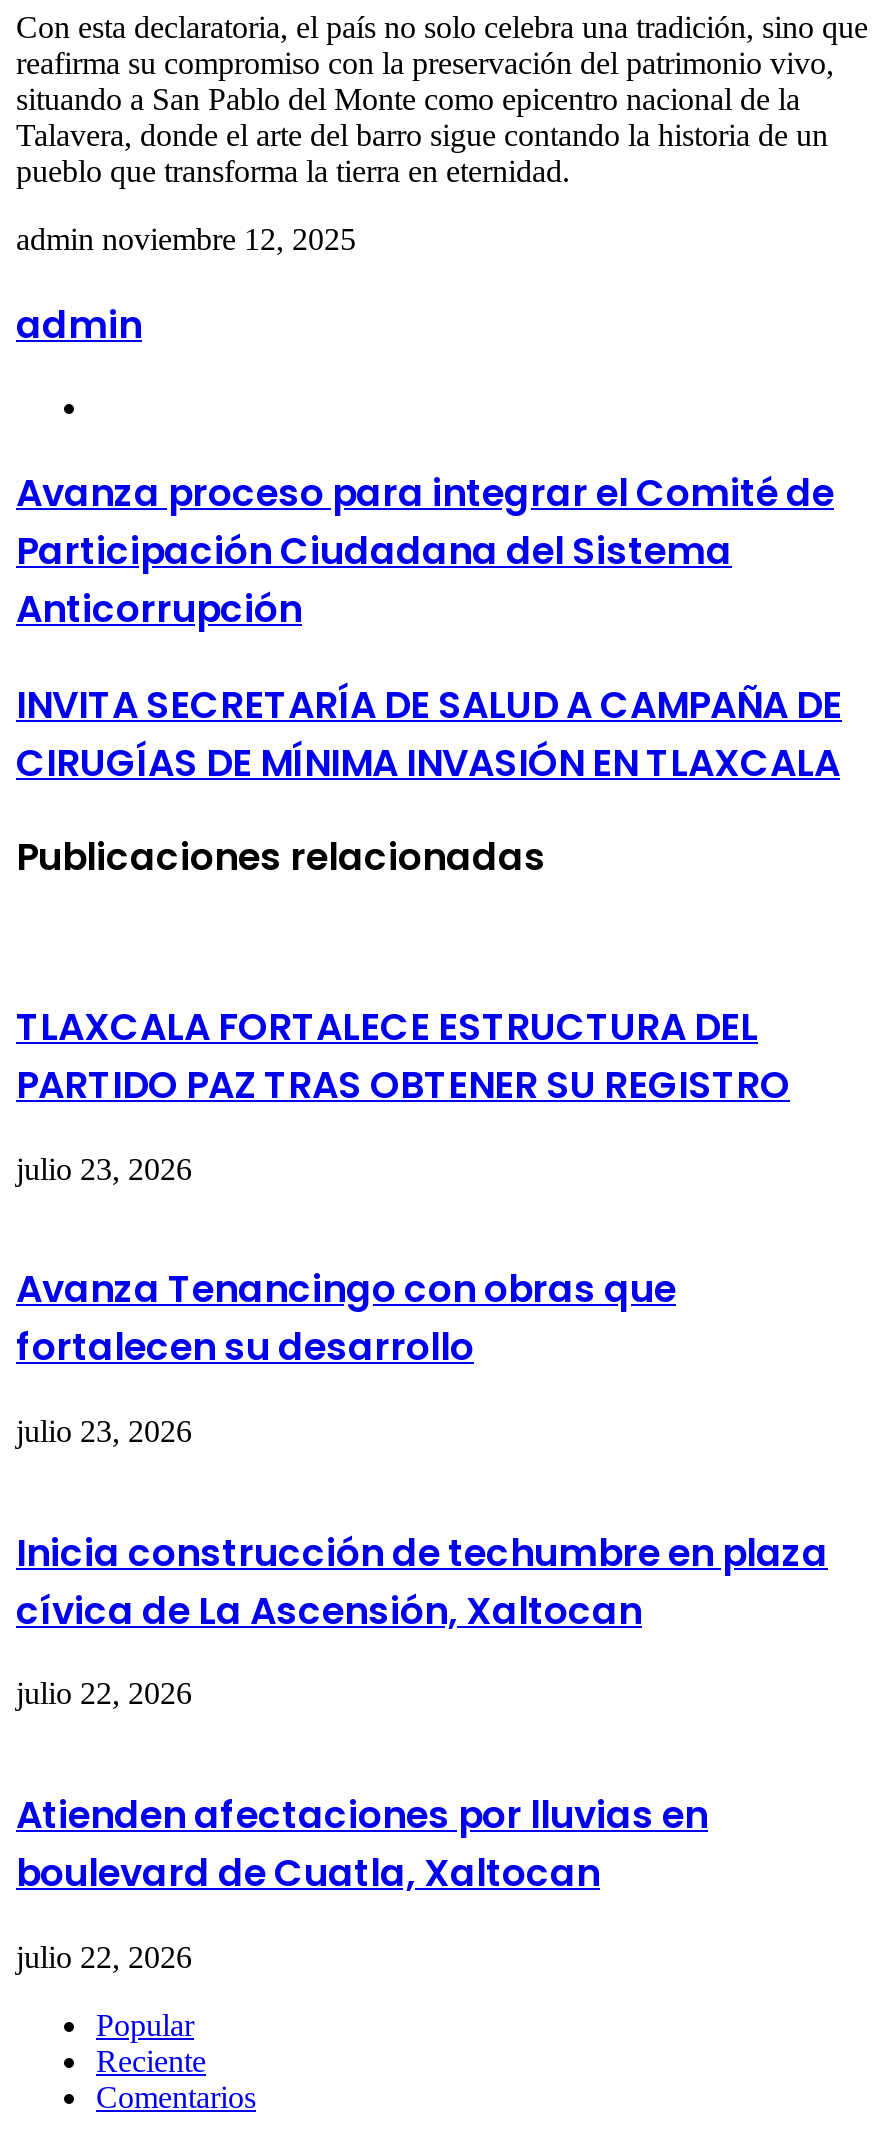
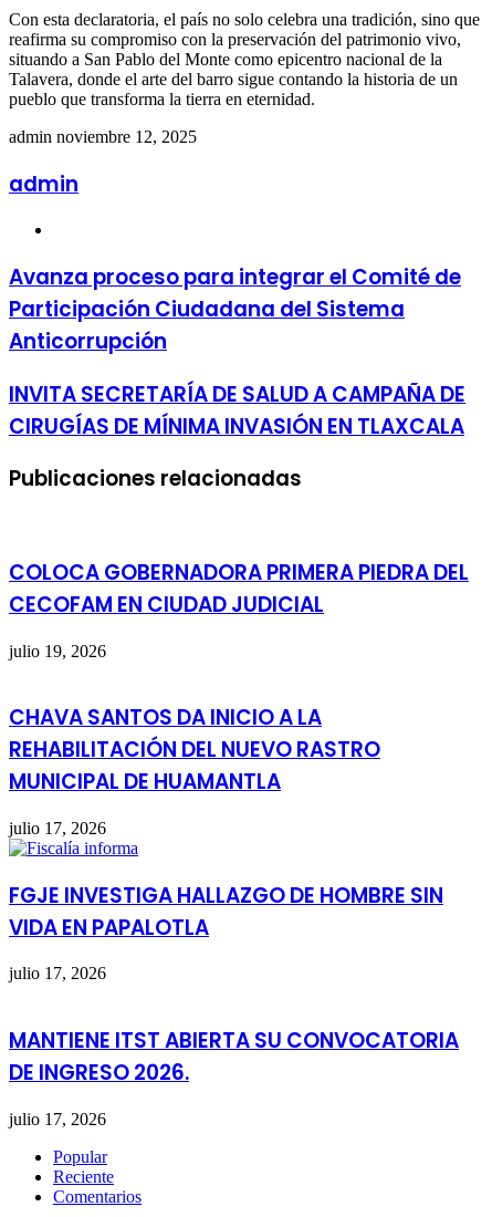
- TLAXCALA FORTALECE ESTRUCTURA DEL
- PARTIDO PAZ TRAS OBTENER SU REGISTRO
+ COLOCA GOBERNADORA PRIMERA PIEDRA DEL
+ CECOFAM EN CIUDAD JUDICIAL

- julio 23, 2026
+ julio 19, 2026

- Avanza Tenancingo con obras que
- fortalecen su desarrollo
+ CHAVA SANTOS DA INICIO A LA
+ REHABILITACIÓN DEL NUEVO RASTRO
+ MUNICIPAL DE HUAMANTLA

- julio 23, 2026
+ julio 17, 2026

- Inicia construcción de techumbre en plaza
- cívica de La Ascensión, Xaltocan
+ FGJE INVESTIGA HALLAZGO DE HOMBRE SIN
+ VIDA EN PAPALOTLA

- julio 22, 2026
+ julio 17, 2026

- Atienden afectaciones por lluvias en
- boulevard de Cuatla, Xaltocan
+ MANTIENE ITST ABIERTA SU CONVOCATORIA
+ DE INGRESO 2026.

- julio 22, 2026
+ julio 17, 2026
